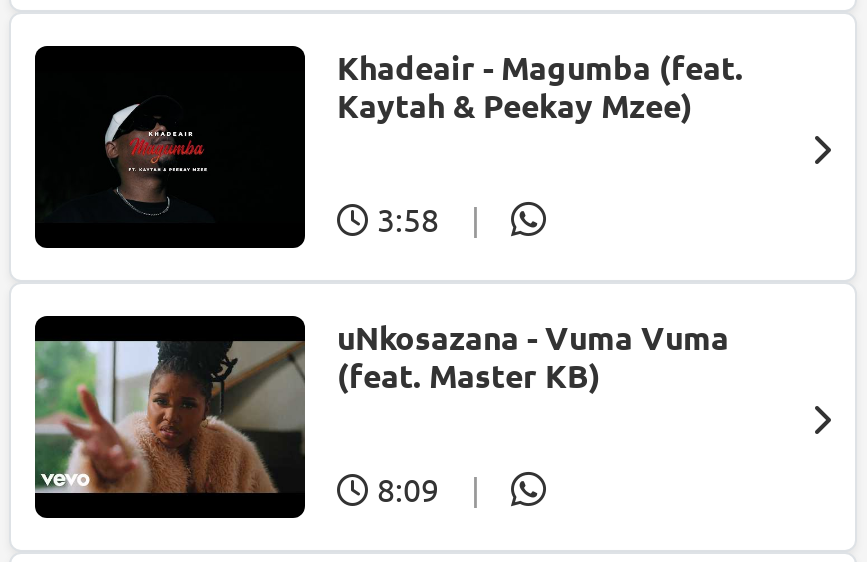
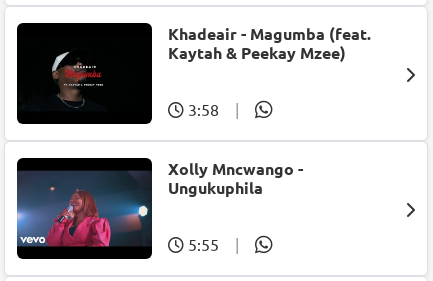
- [image]
- uNkosazana - Vuma Vuma
- (feat. Master KB)
+ [image]
+ Xolly Mncwango -
+ Ungukuphila

- 8:09
+ 5:55
